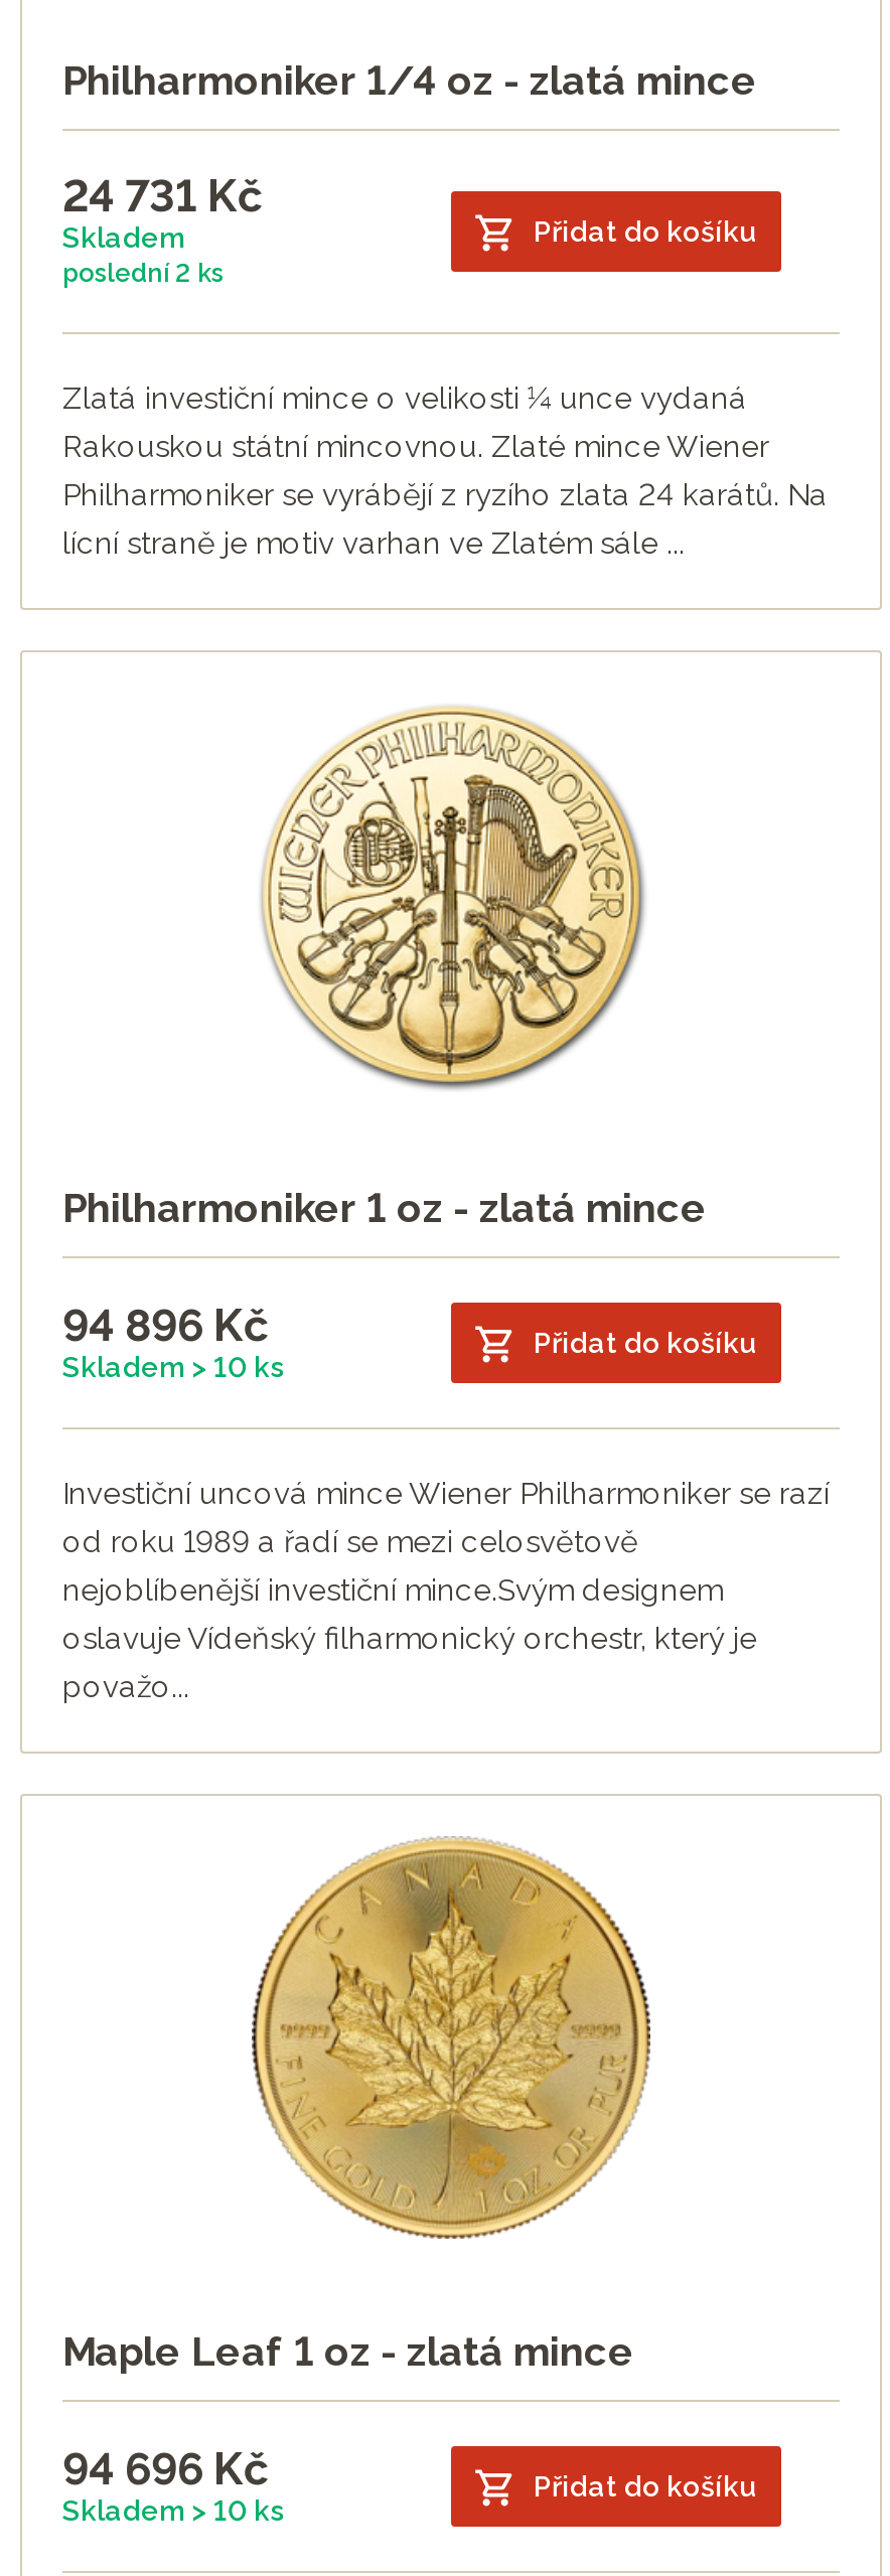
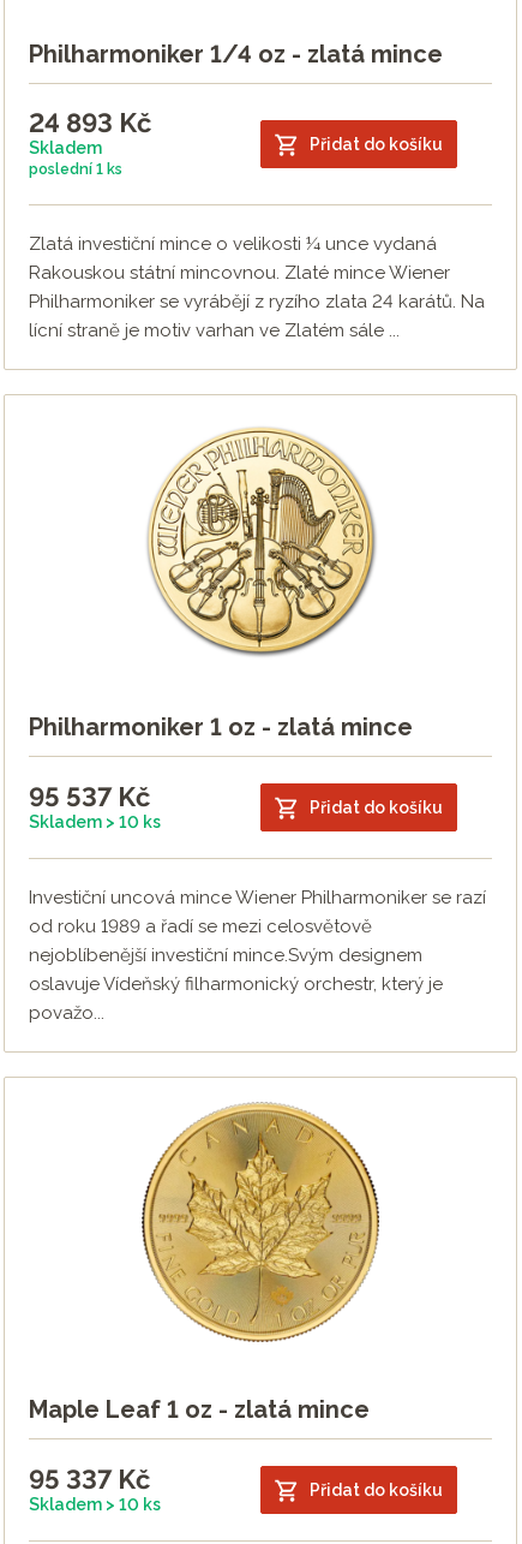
- 24 731 Kč
+ 24 893 Kč

- poslední 2 ks
+ poslední 1 ks

- 94 896 Kč
+ 95 537 Kč

- 94 696 Kč
+ 95 337 Kč
